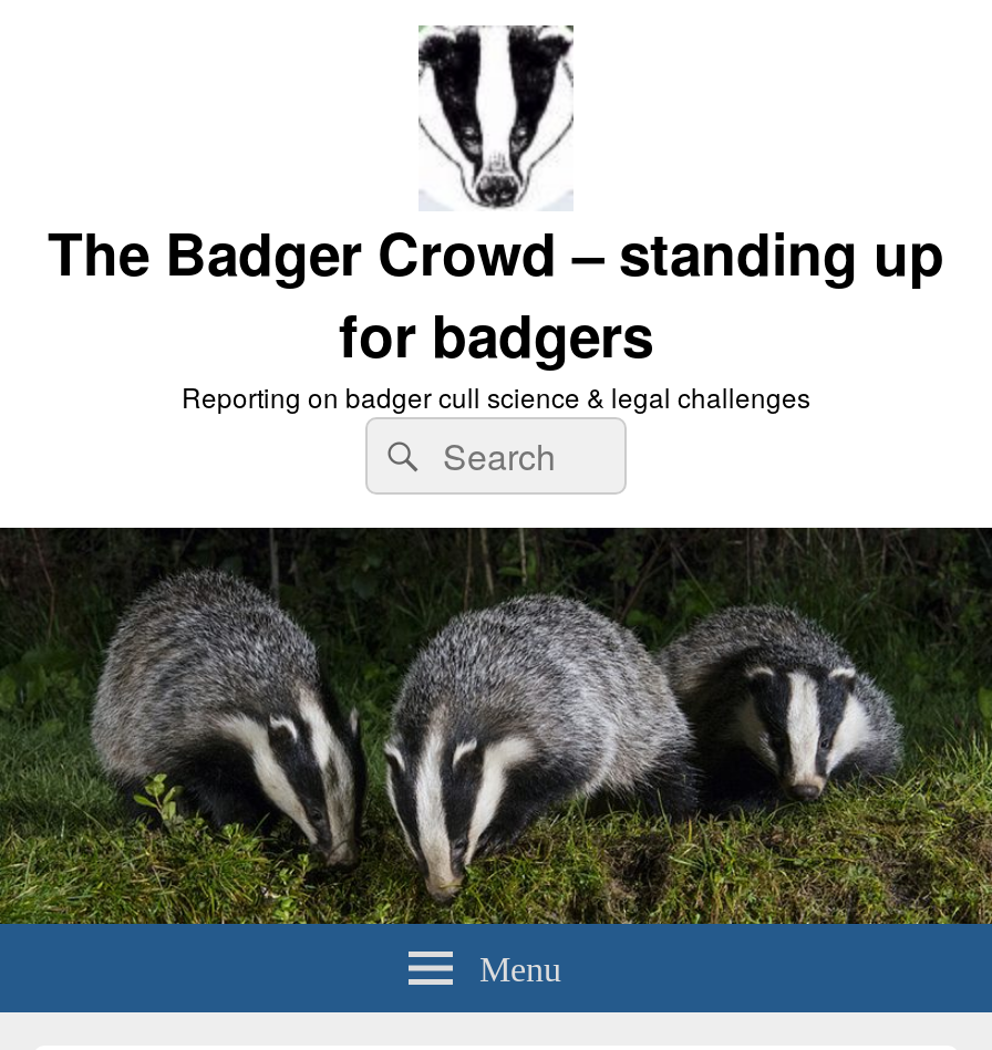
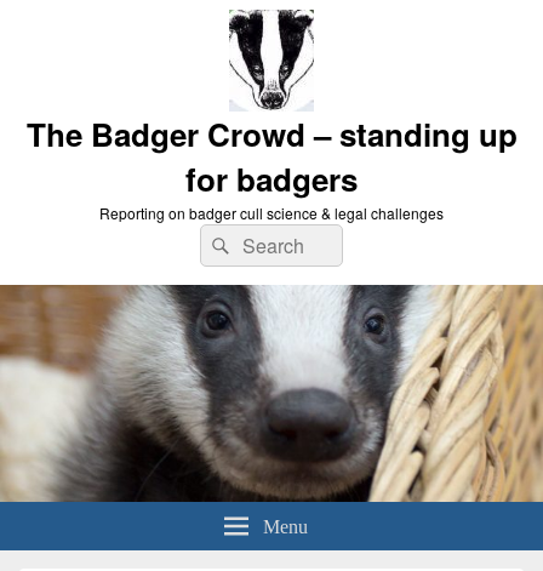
- [image]
+ [image]
